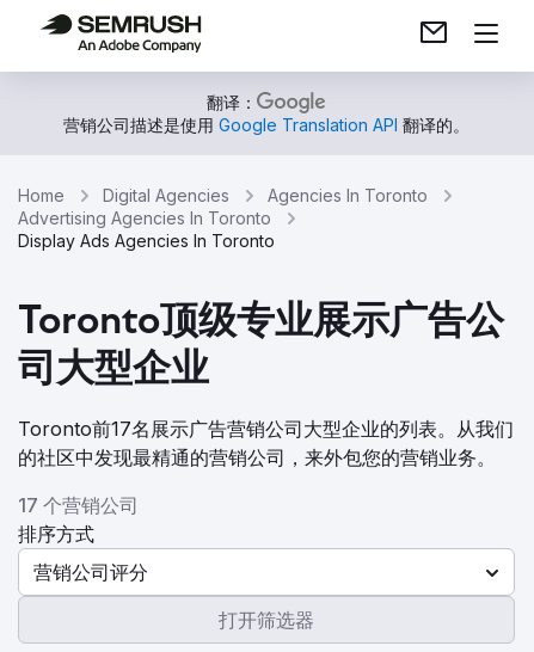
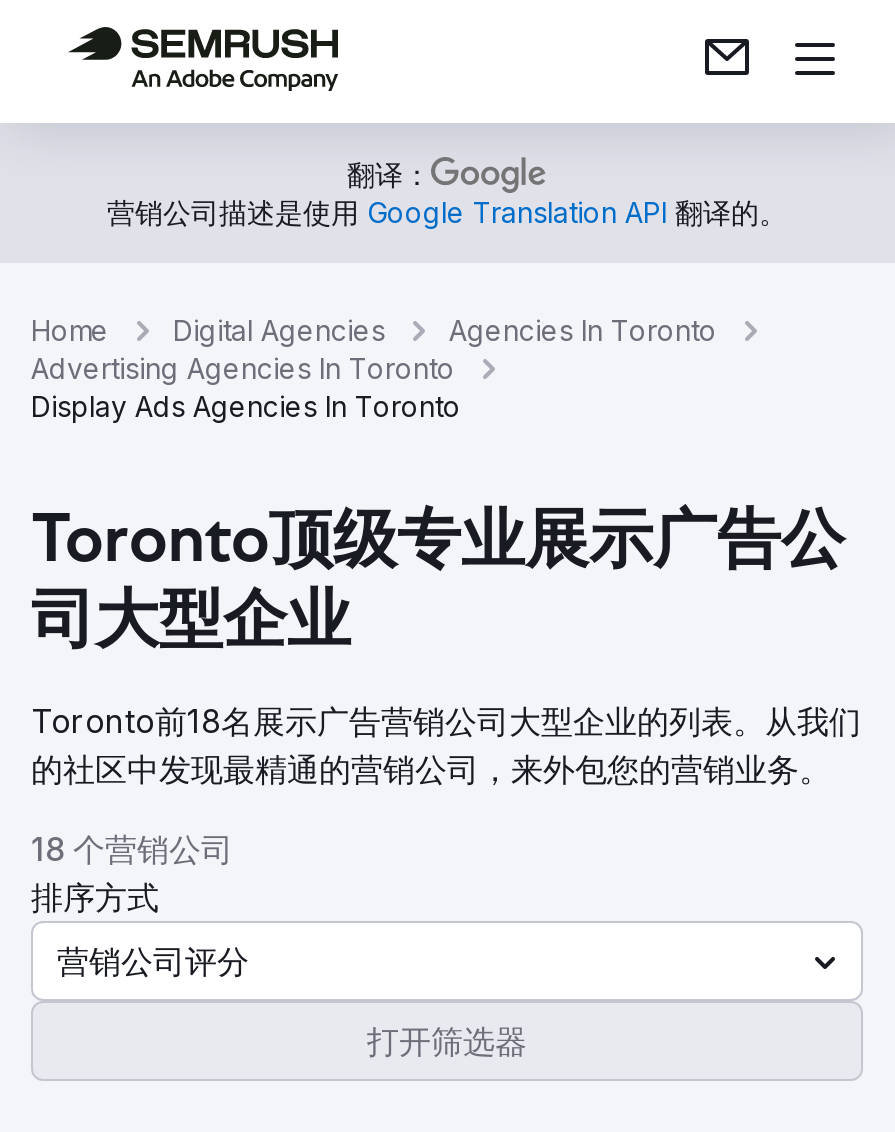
- Toronto前17名展示广告营销公司大型企业的列表。从我们
+ Toronto前18名展示广告营销公司大型企业的列表。从我们

- 17 个营销公司
+ 18 个营销公司
